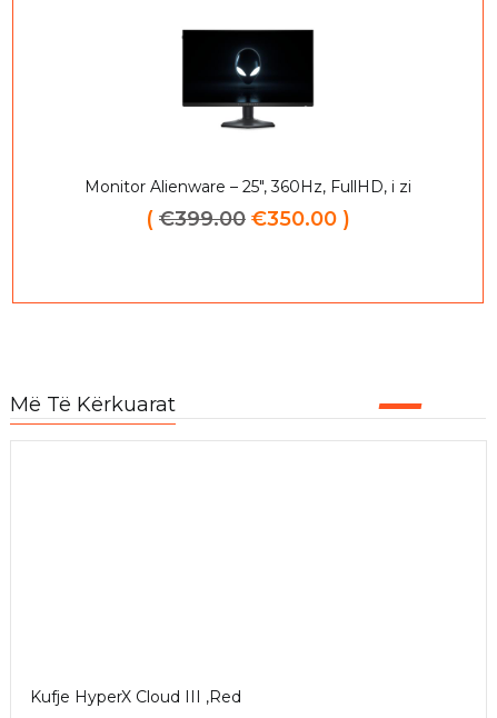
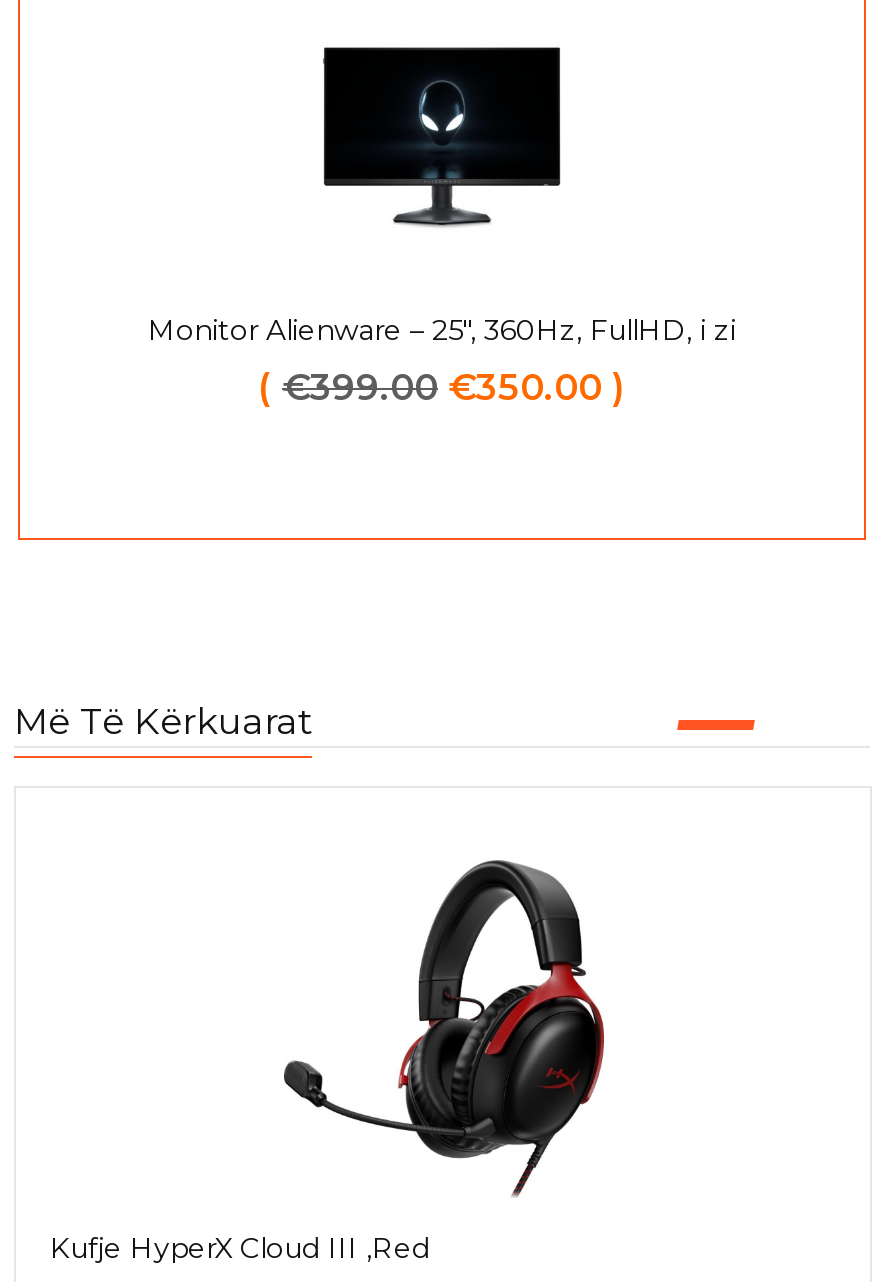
+ [image]
